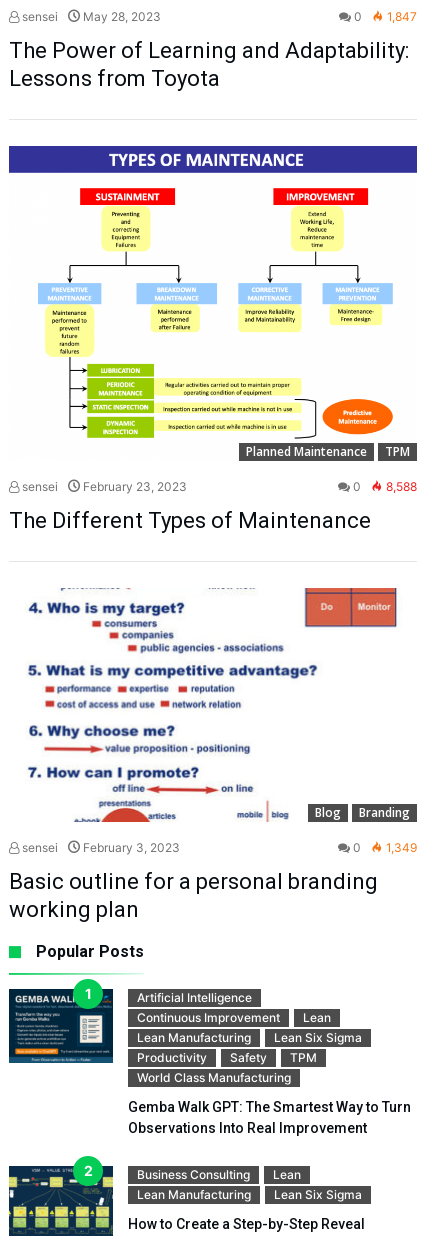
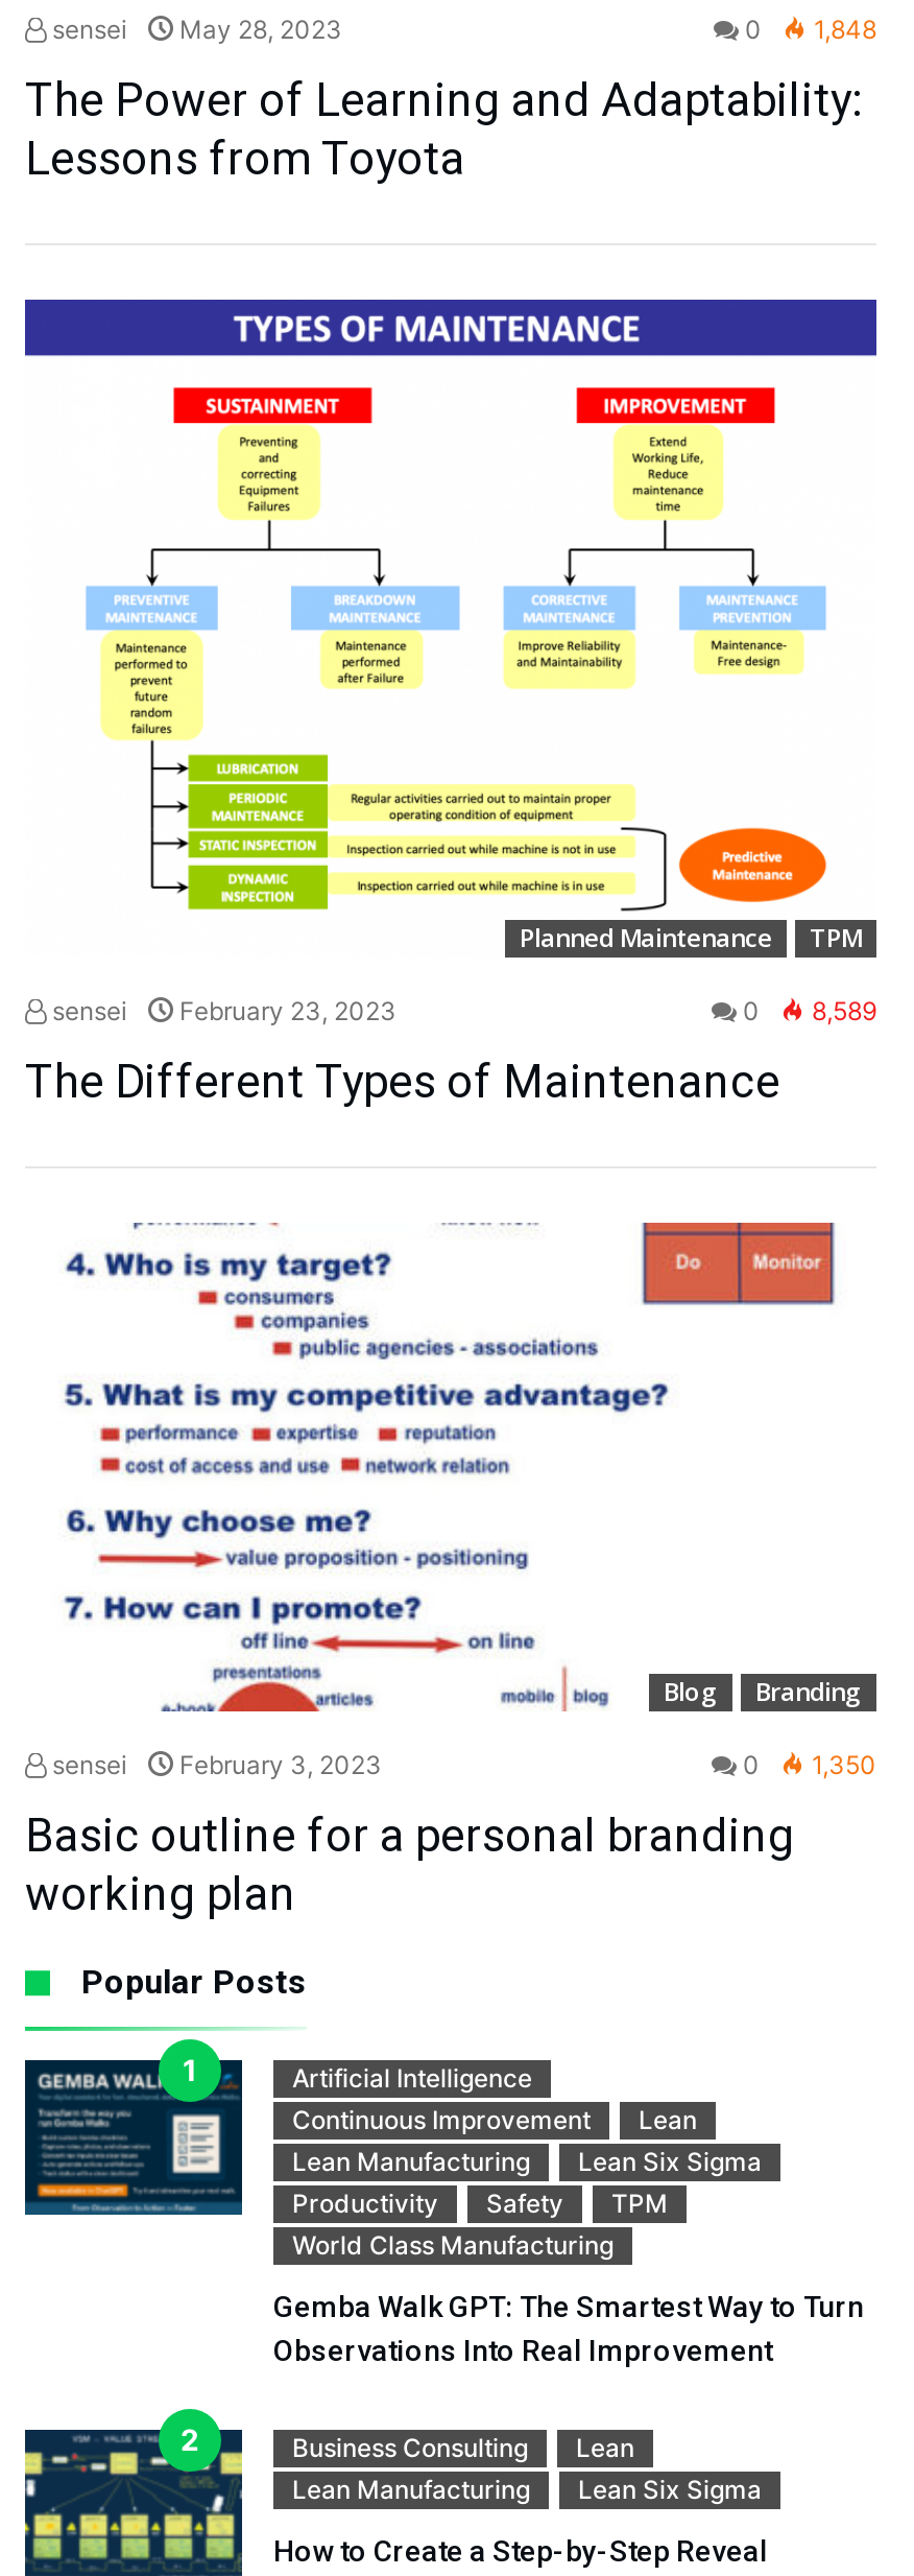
- 0 1,847
+ 0 1,848

- 0 8,588
+ 0 8,589

- 0 1,349
+ 0 1,350
